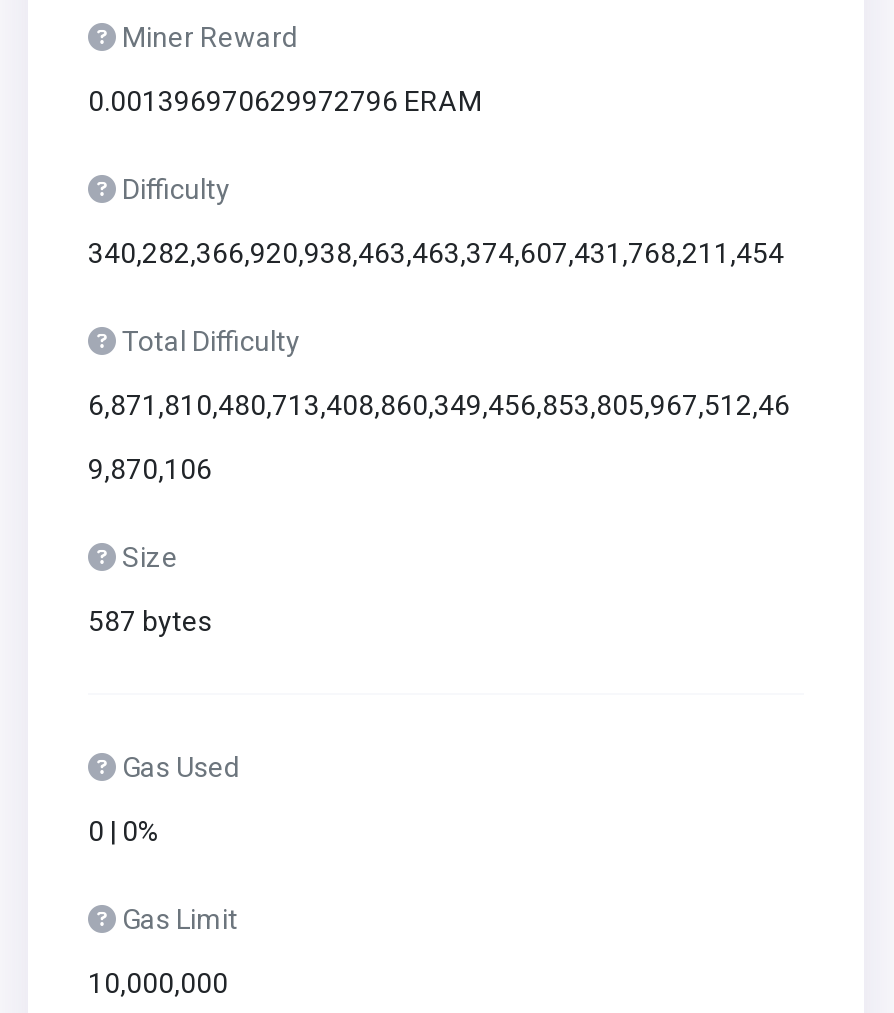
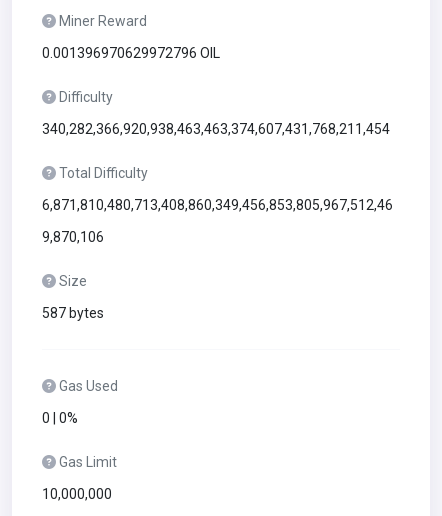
- 0.001396970629972796 ERAM
+ 0.001396970629972796 OIL
